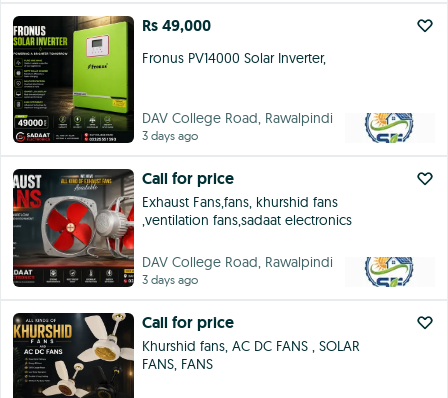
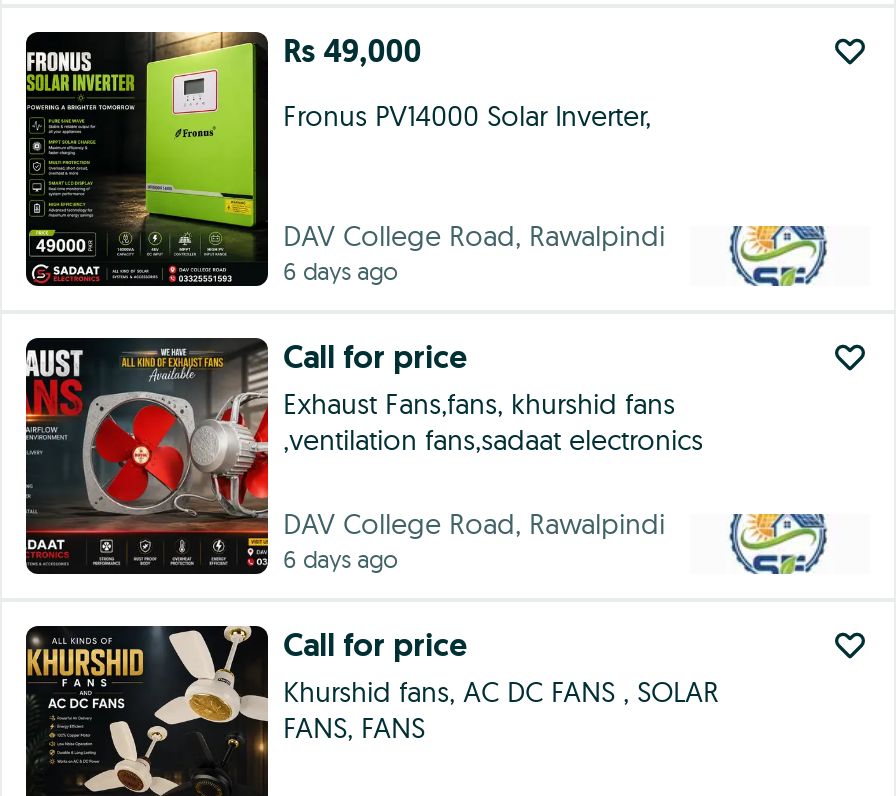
- 3 days ago
+ 6 days ago

- 3 days ago
+ 6 days ago
